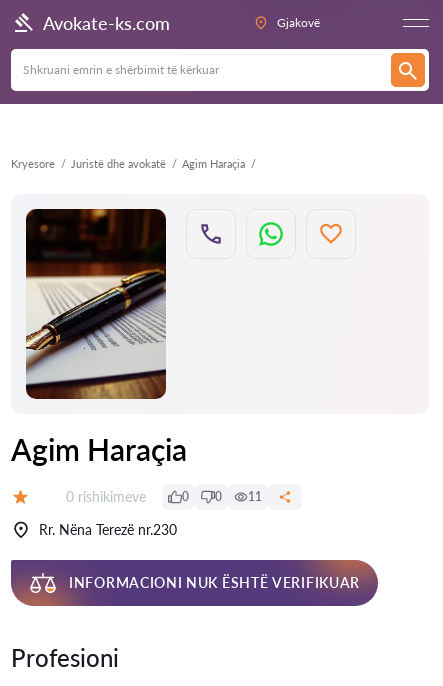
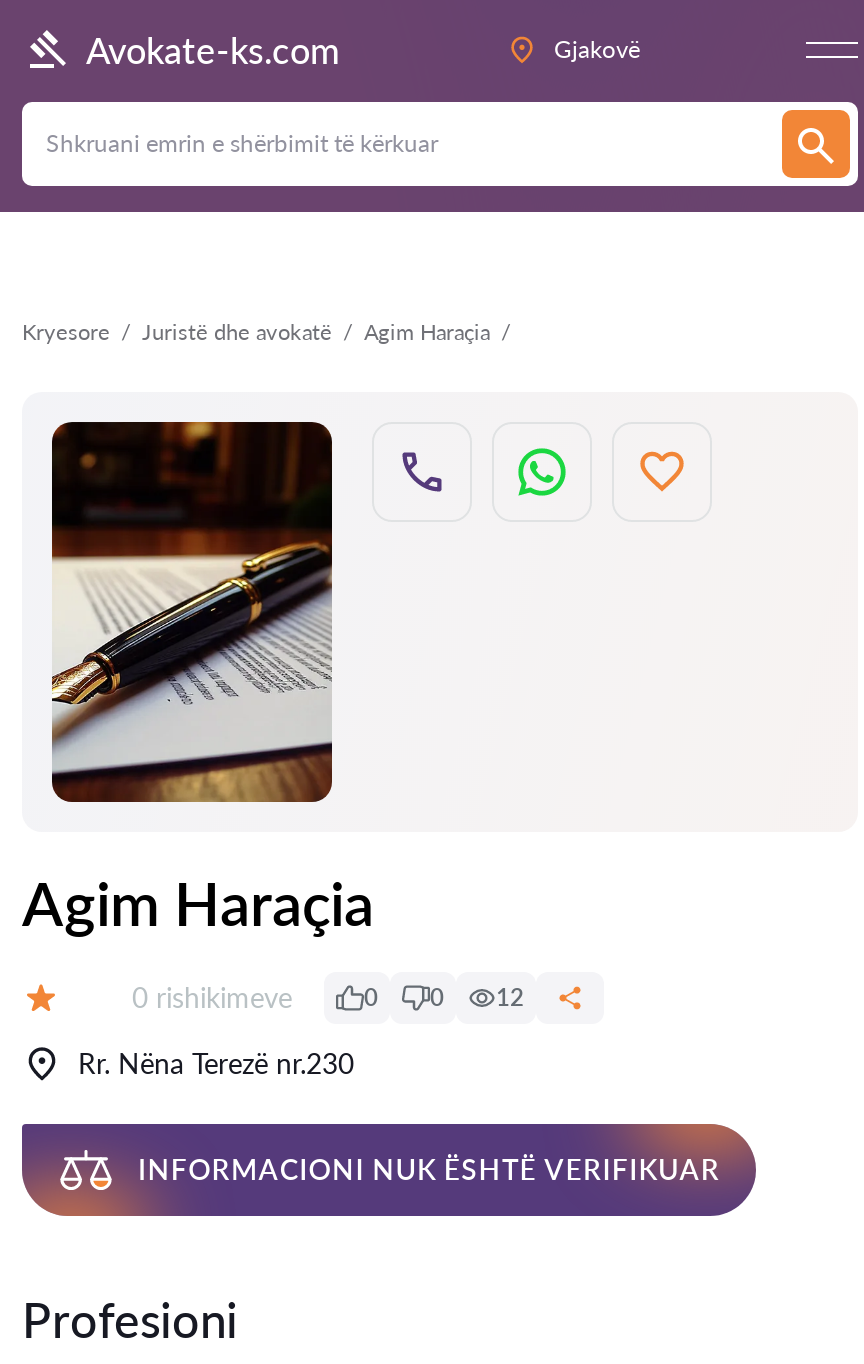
- 11
+ 12
